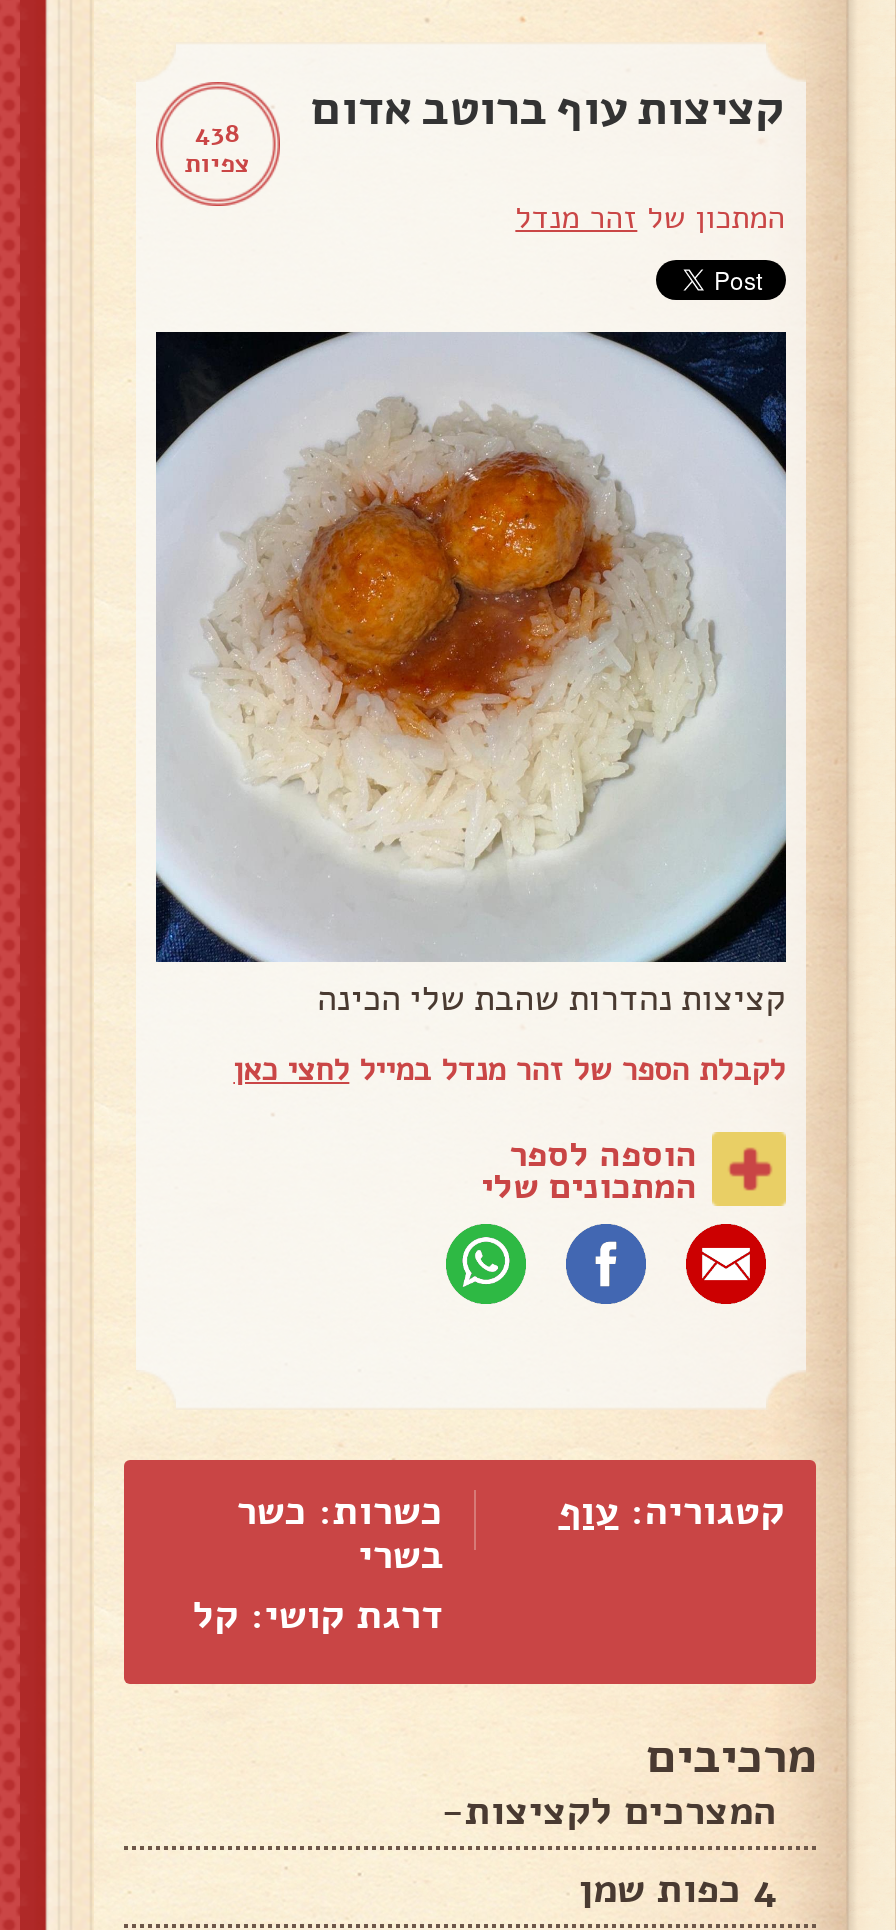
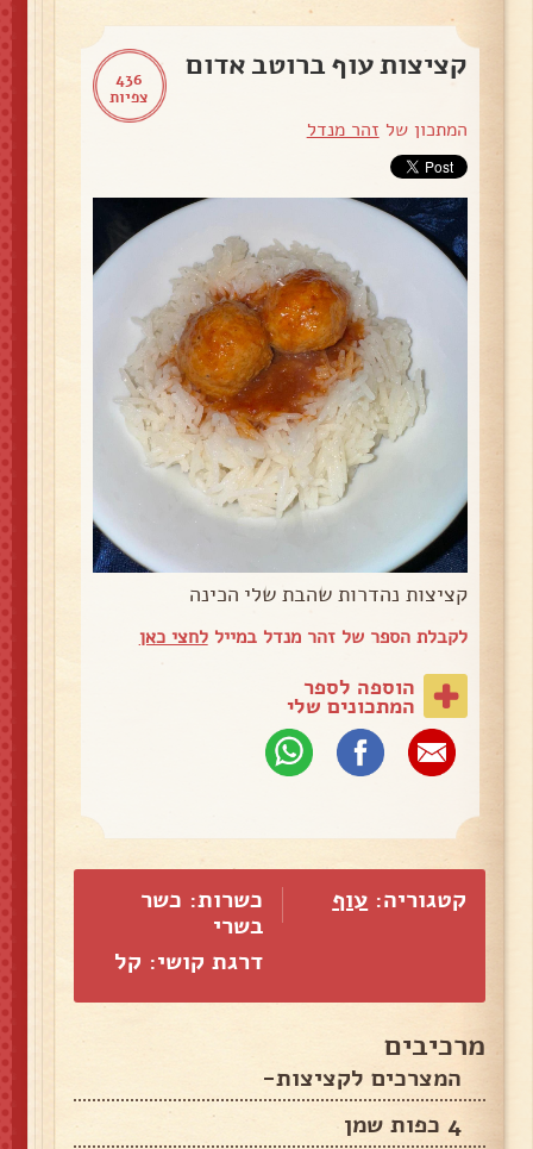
- קציצות עוף ברוטב אדום 438
+ קציצות עוף ברוטב אדום 436
